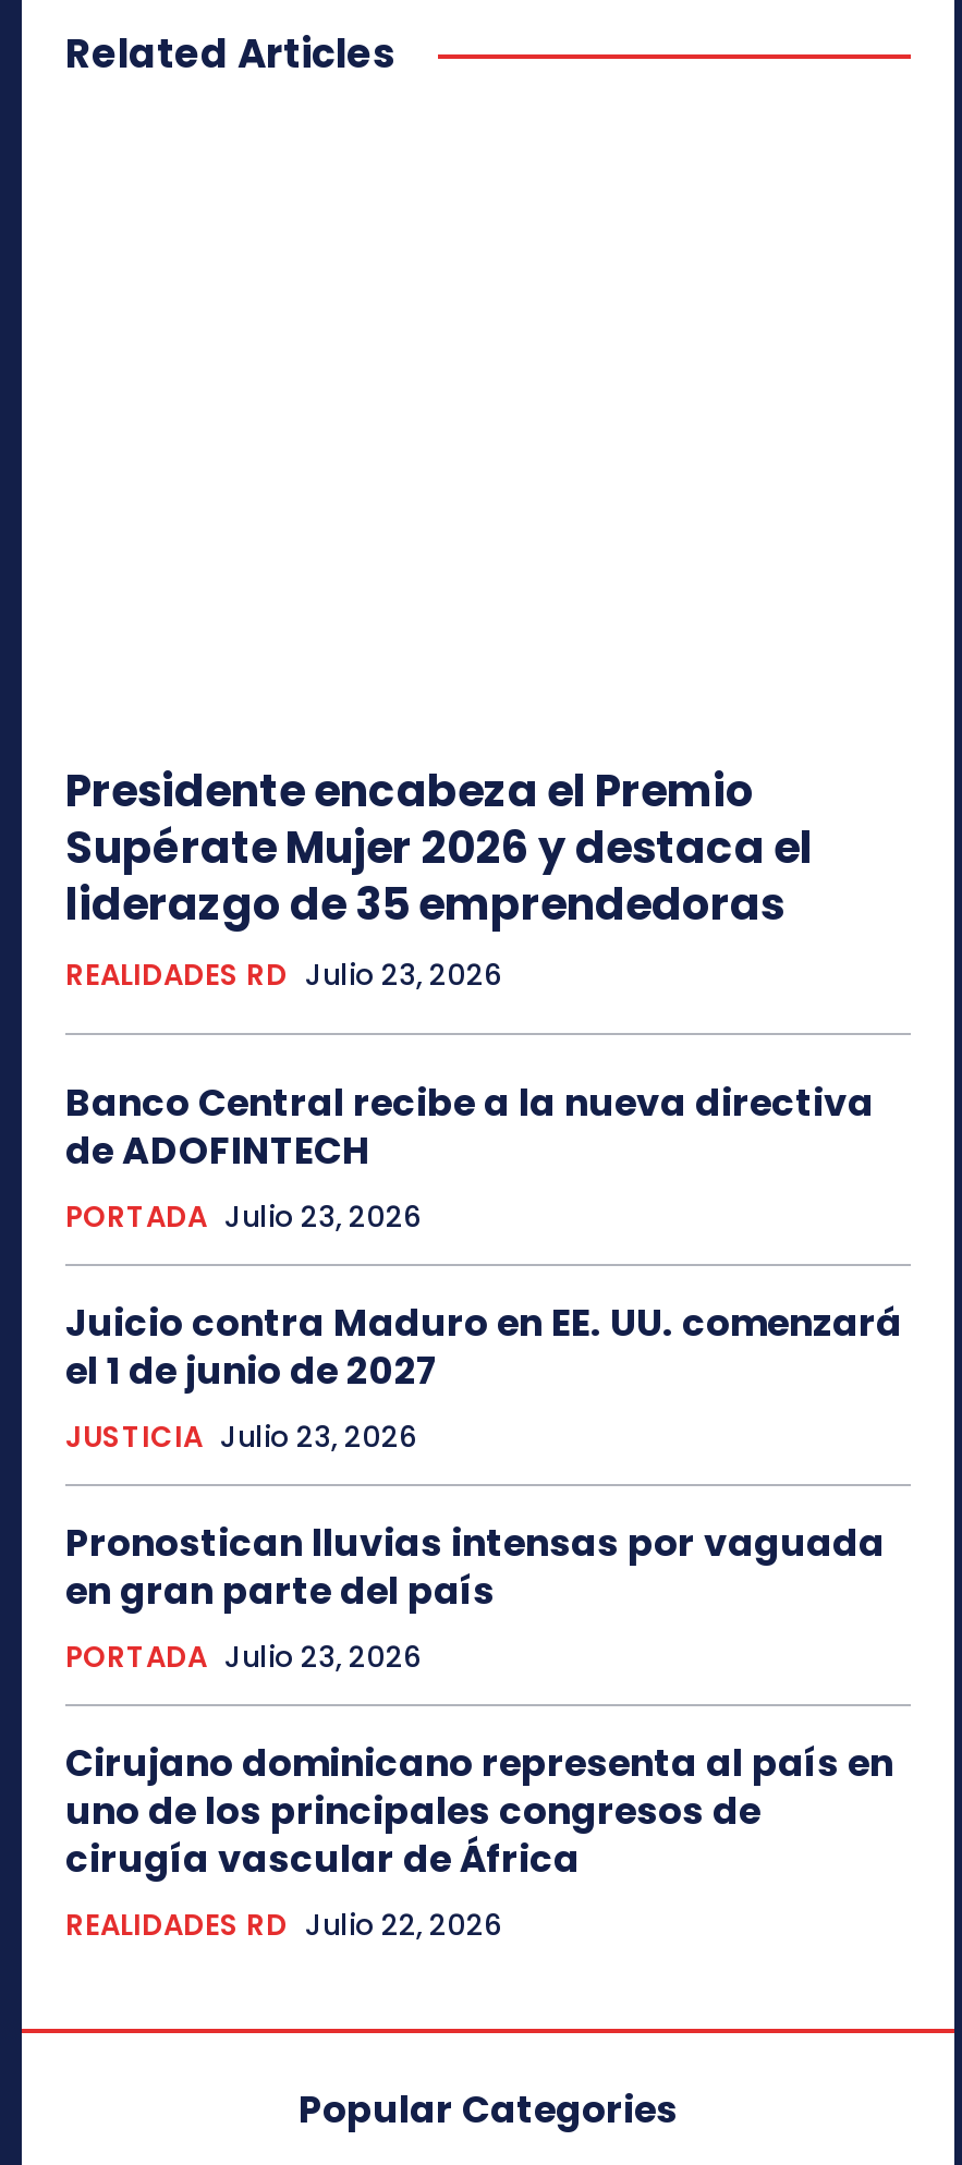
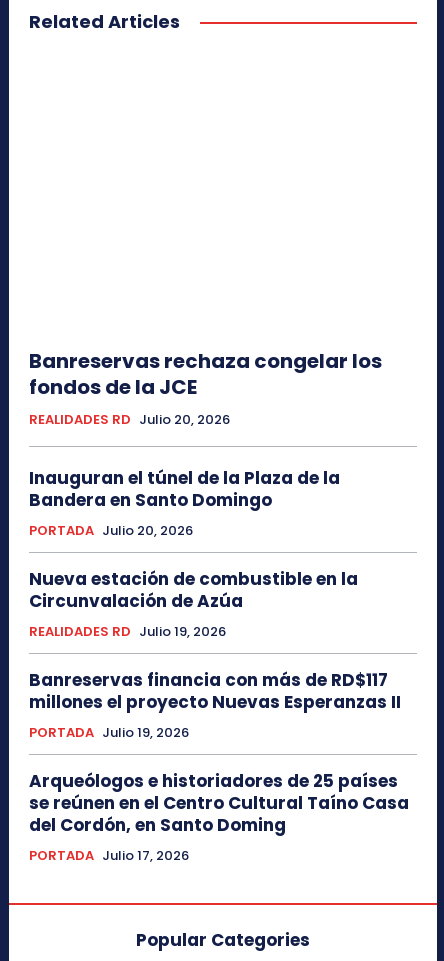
- Presidente encabeza el Premio
- Supérate Mujer 2026 y destaca el
- liderazgo de 35 emprendedoras
- REALIDADES RD Julio 23, 2026
+ Banreservas rechaza congelar los
+ fondos de la JCE
+ REALIDADES RD Julio 20, 2026

- Banco Central recibe a la nueva directiva
- de ADOFINTECH
- PORTADA Julio 23, 2026
+ Inauguran el túnel de la Plaza de la
+ Bandera en Santo Domingo
+ PORTADA Julio 20, 2026

- Juicio contra Maduro en EE. UU. comenzará
- el 1 de junio de 2027
- JUSTICIA Julio 23, 2026
+ Nueva estación de combustible en la
+ Circunvalación de Azúa
+ REALIDADES RD Julio 19, 2026

- Pronostican lluvias intensas por vaguada
- en gran parte del país
- PORTADA Julio 23, 2026
+ Banreservas financia con más de RD$117
+ millones el proyecto Nuevas Esperanzas II
+ PORTADA Julio 19, 2026

- Cirujano dominicano representa al país en
- uno de los principales congresos de
- cirugía vascular de África
- REALIDADES RD Julio 22, 2026
+ Arqueólogos e historiadores de 25 países
+ se reúnen en el Centro Cultural Taíno Casa
+ del Cordón, en Santo Doming
+ PORTADA Julio 17, 2026
